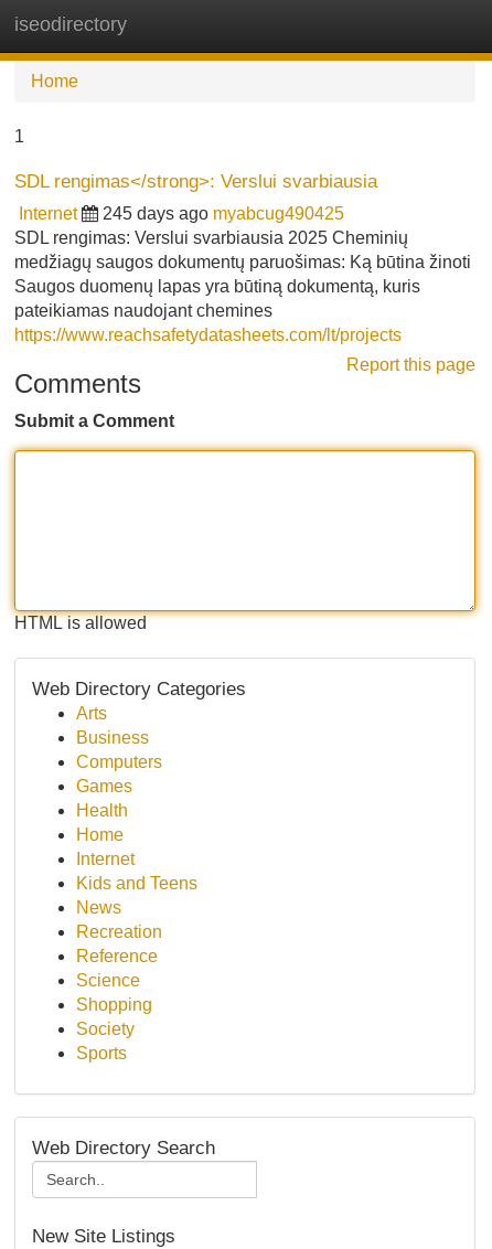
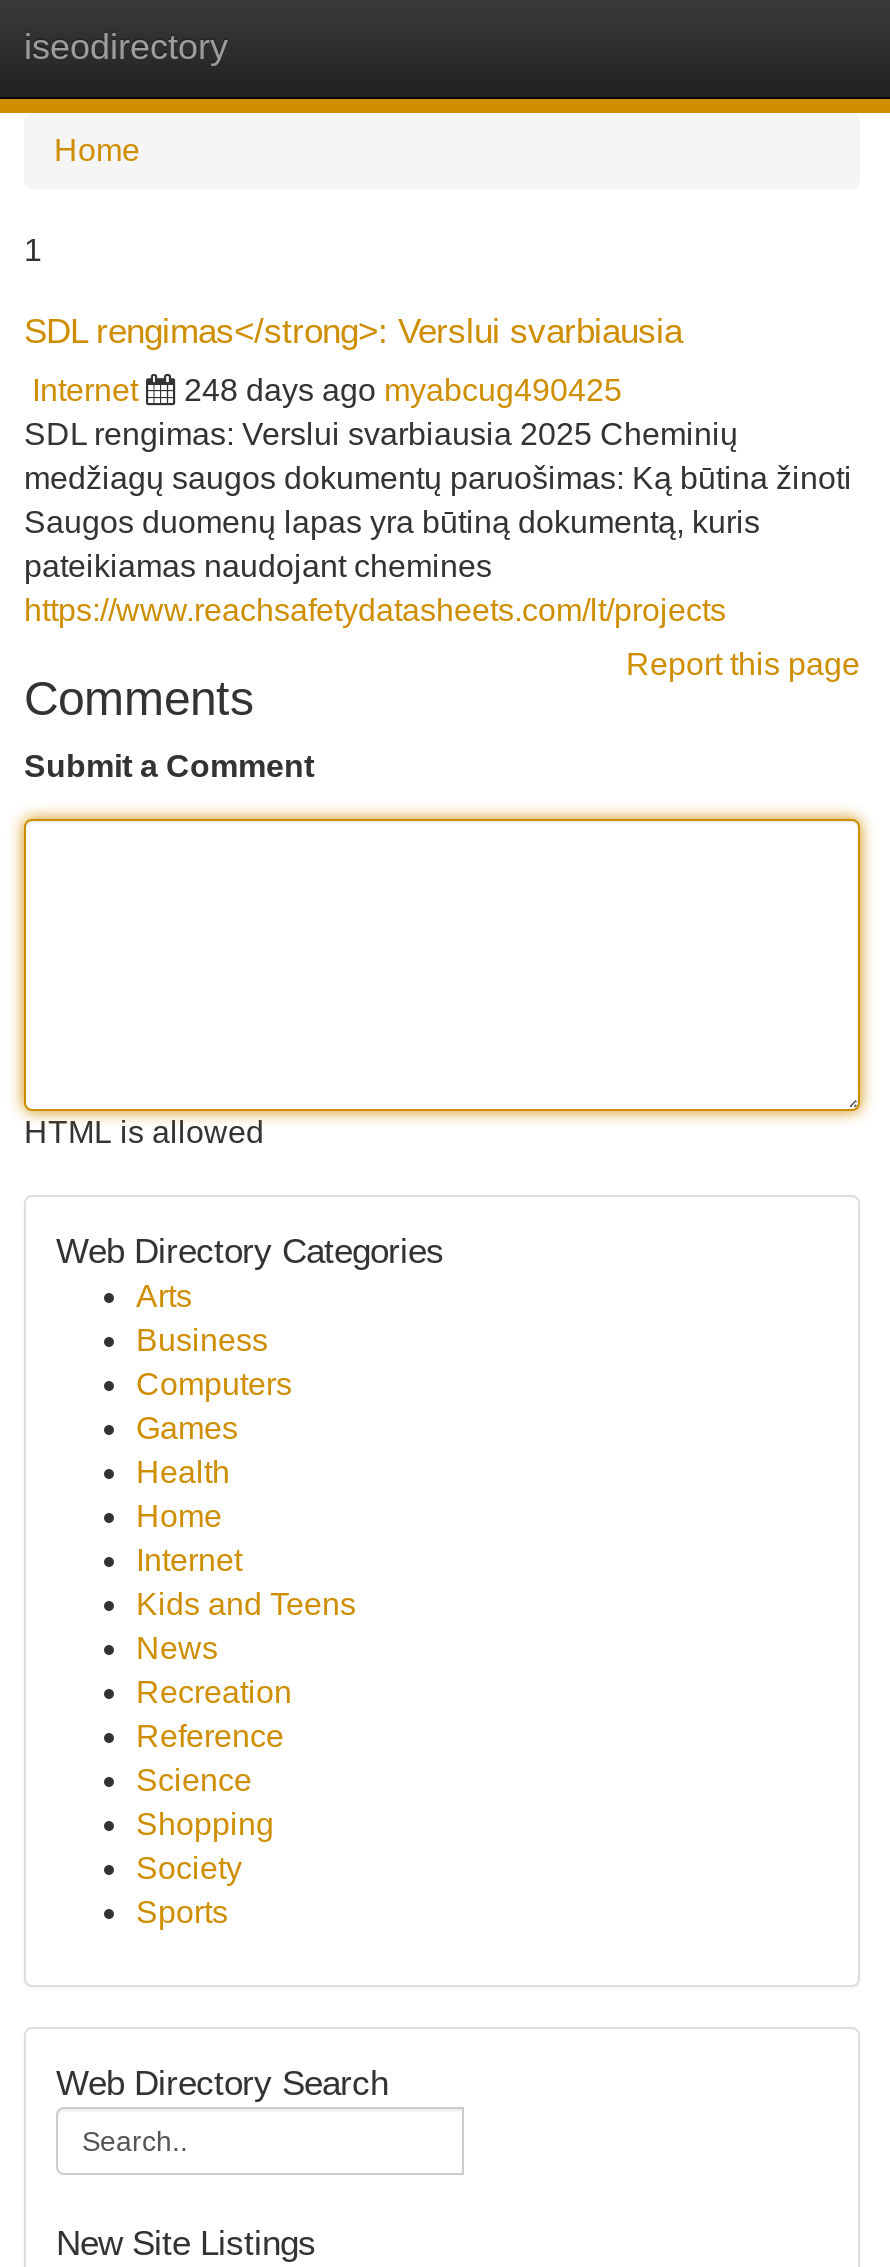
- 245 days ago myabcug490425
+ 248 days ago myabcug490425
